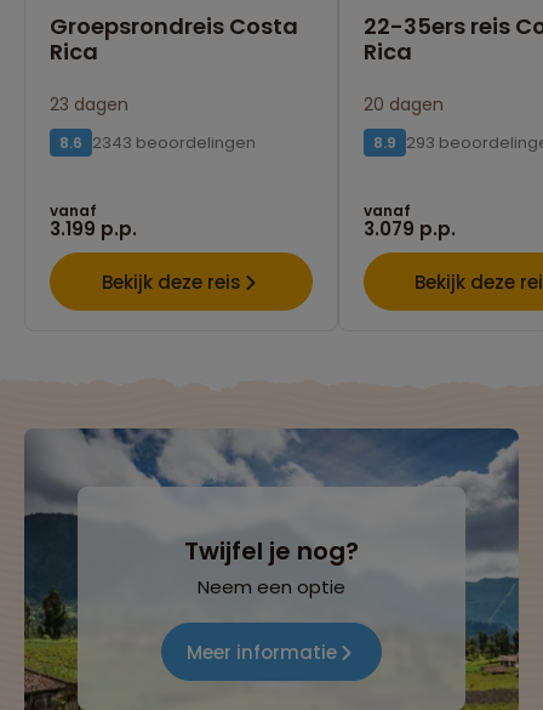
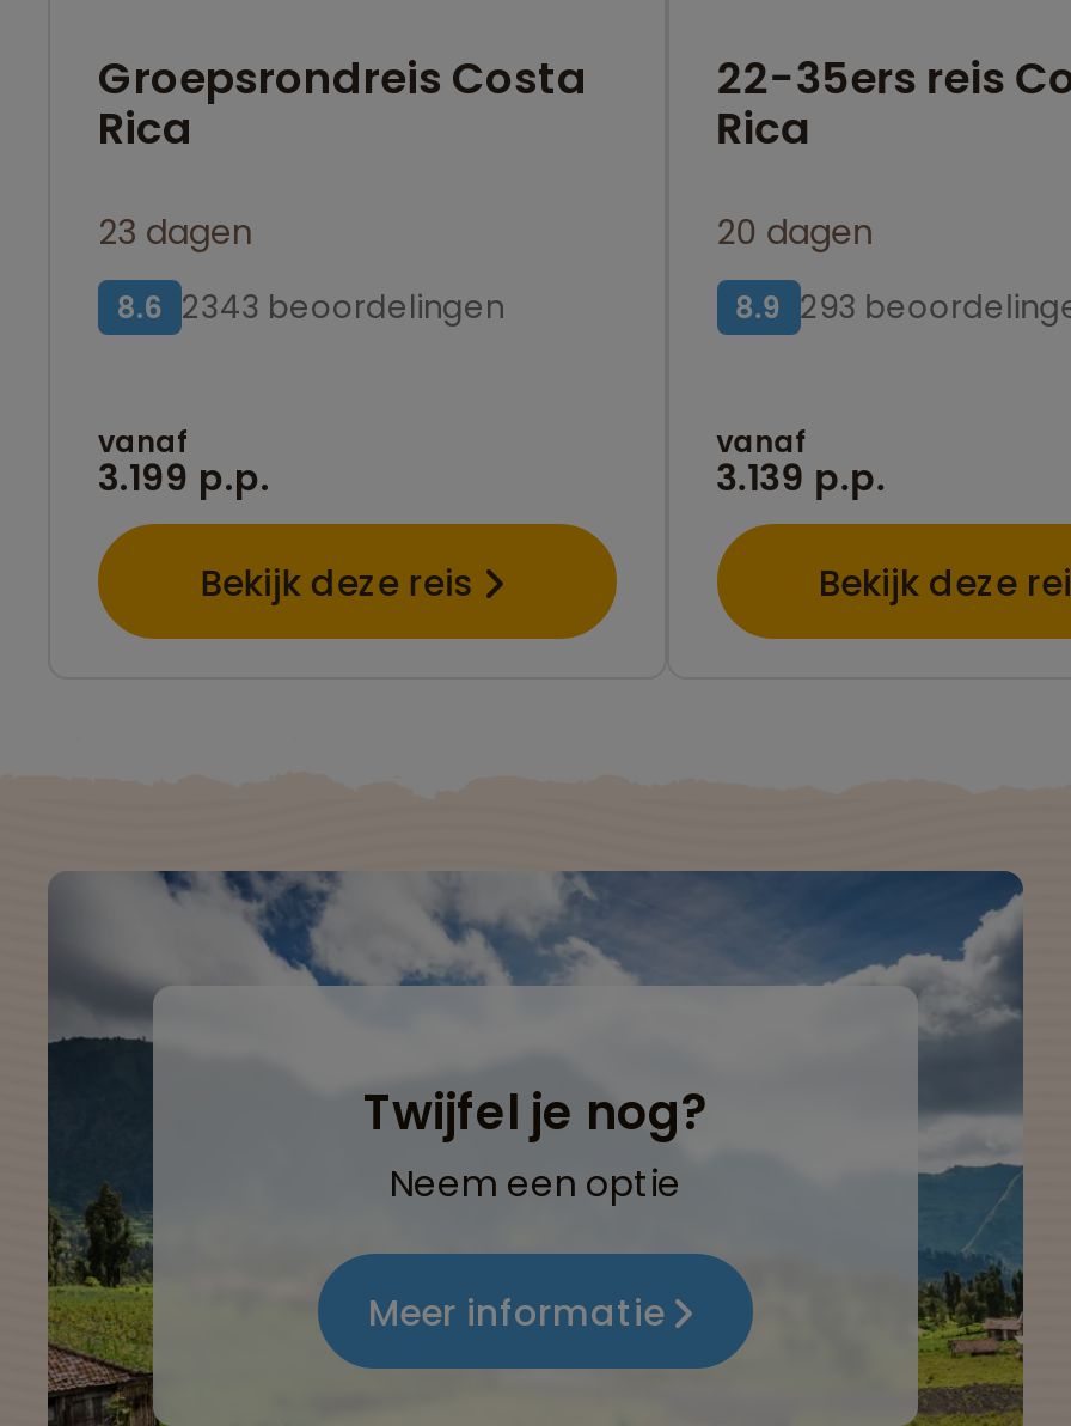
- 3.079 p.p.
+ 3.139 p.p.
